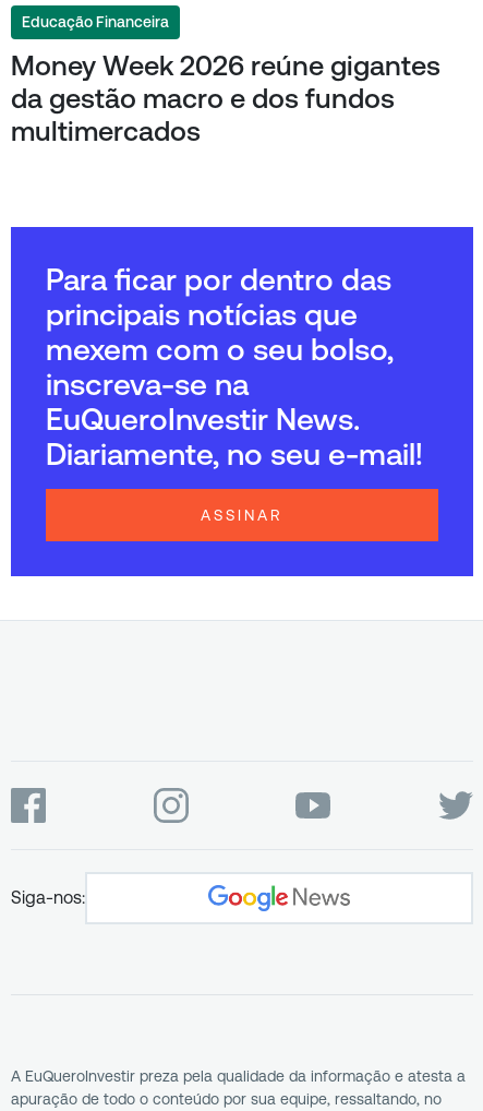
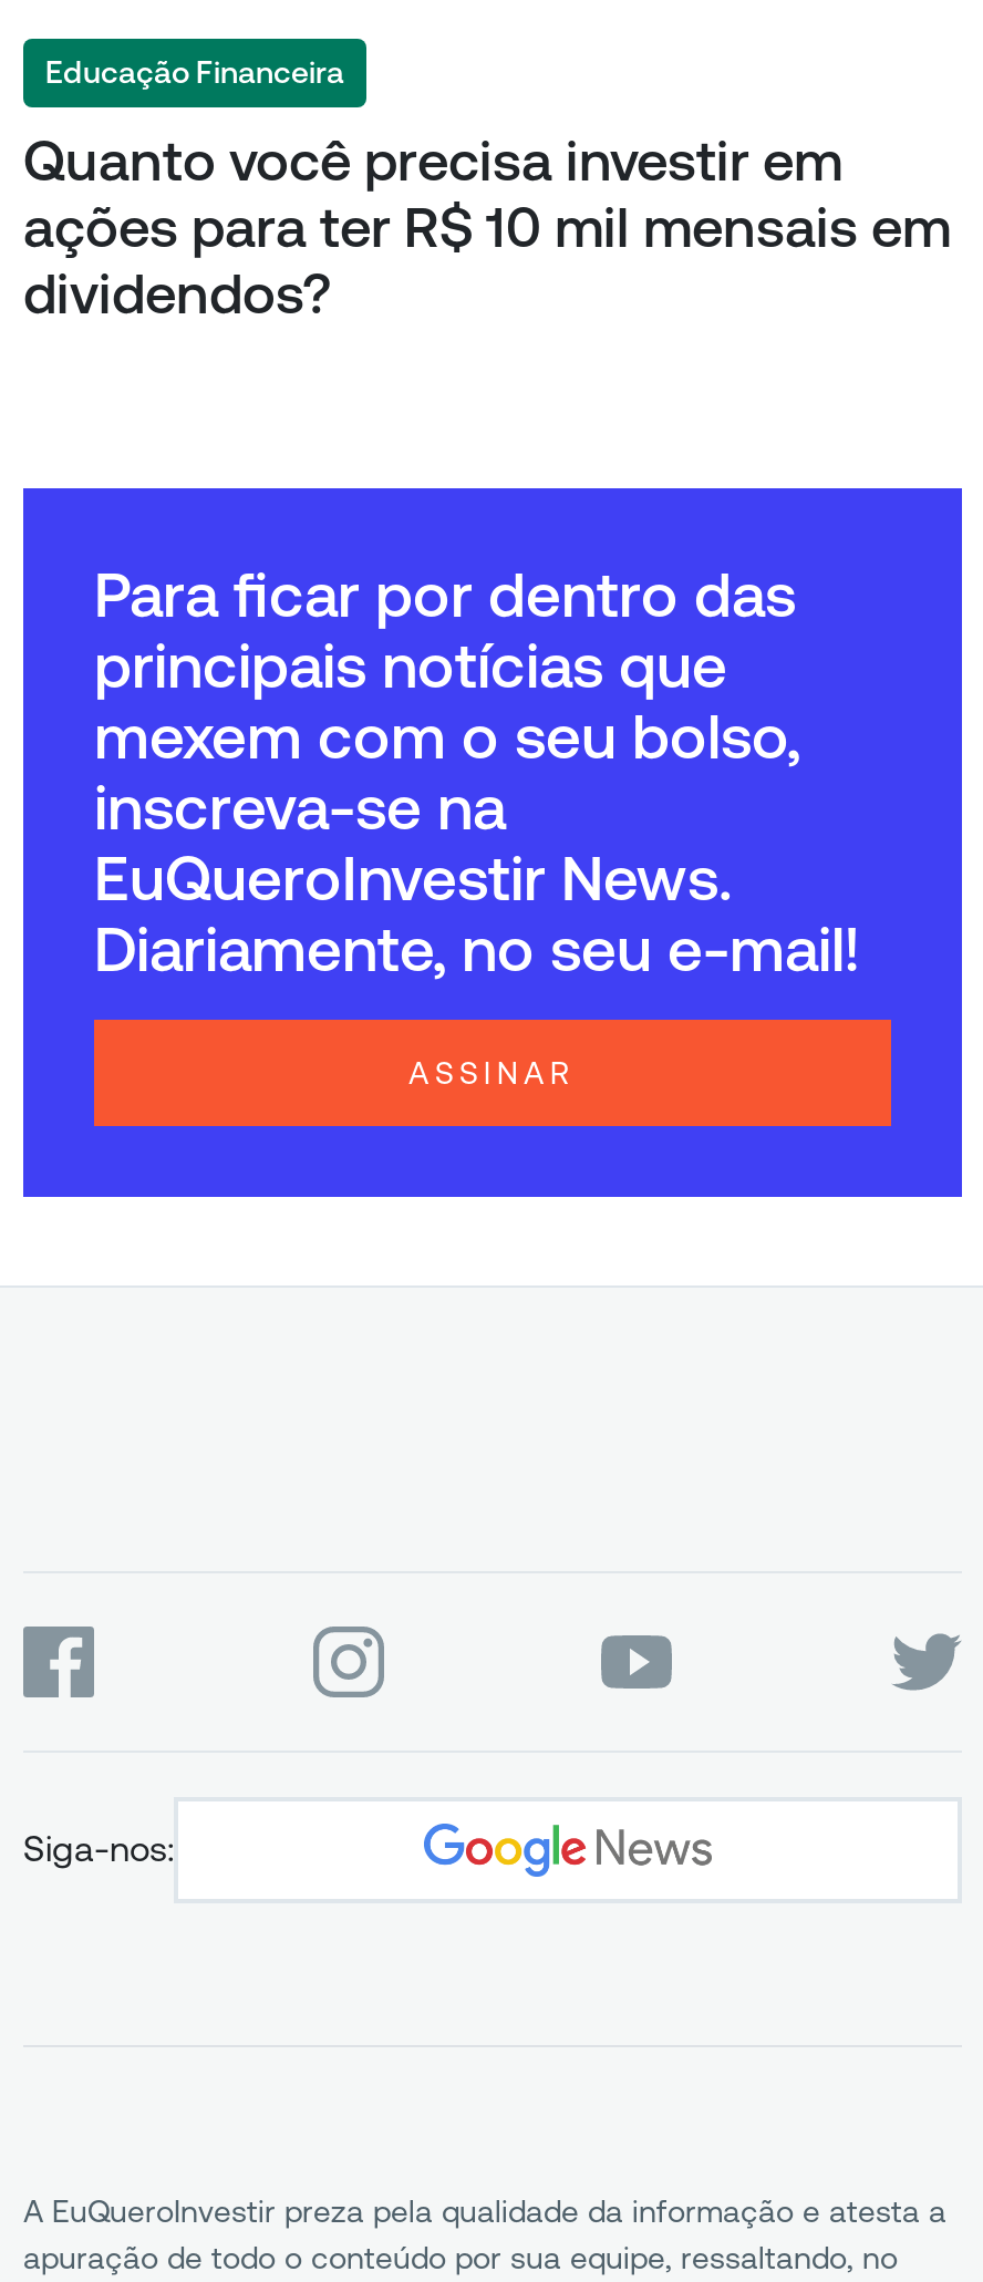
- Money Week 2026 reúne gigantes
- da gestão macro e dos fundos
- multimercados
+ Quanto você precisa investir em
+ ações para ter R$ 10 mil mensais em
+ dividendos?
